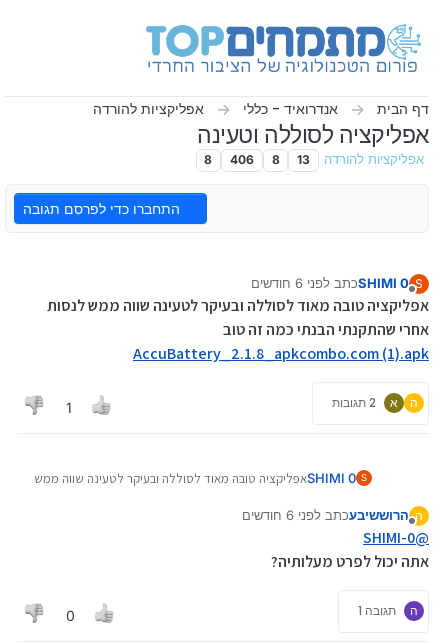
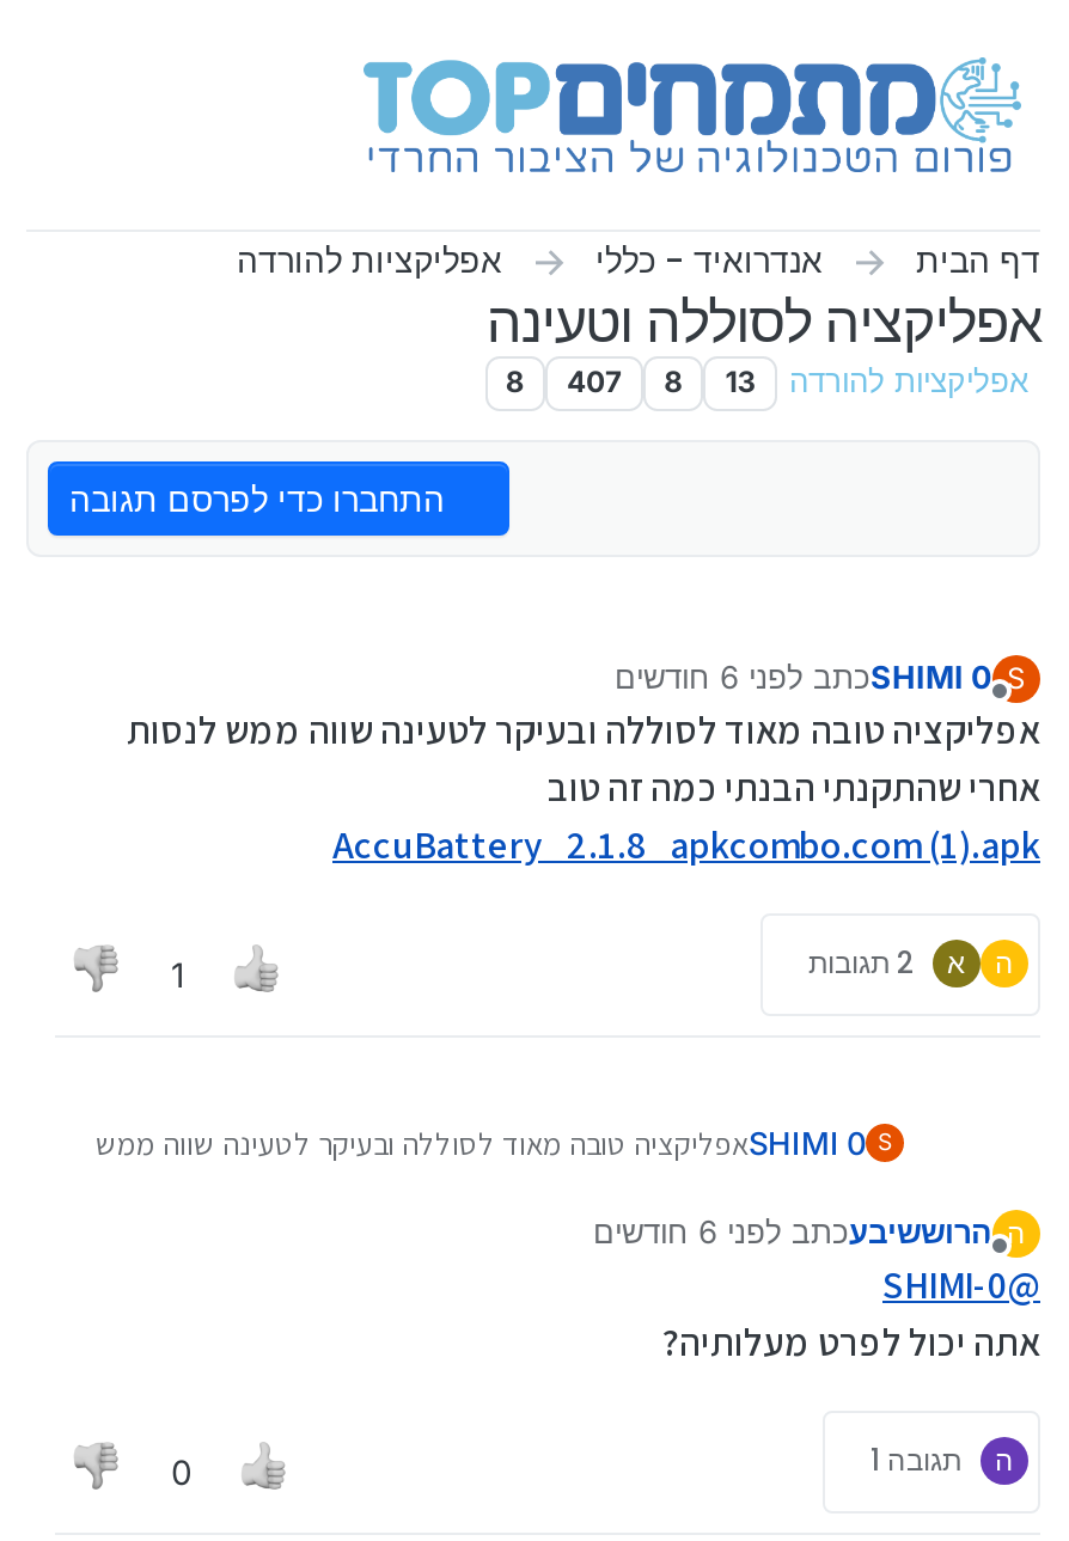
- אפליקציות להורדה 13 8 406 8
+ אפליקציות להורדה 13 8 407 8
